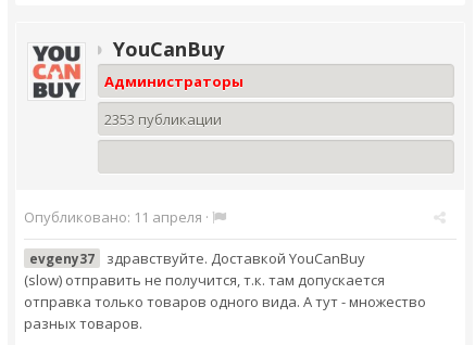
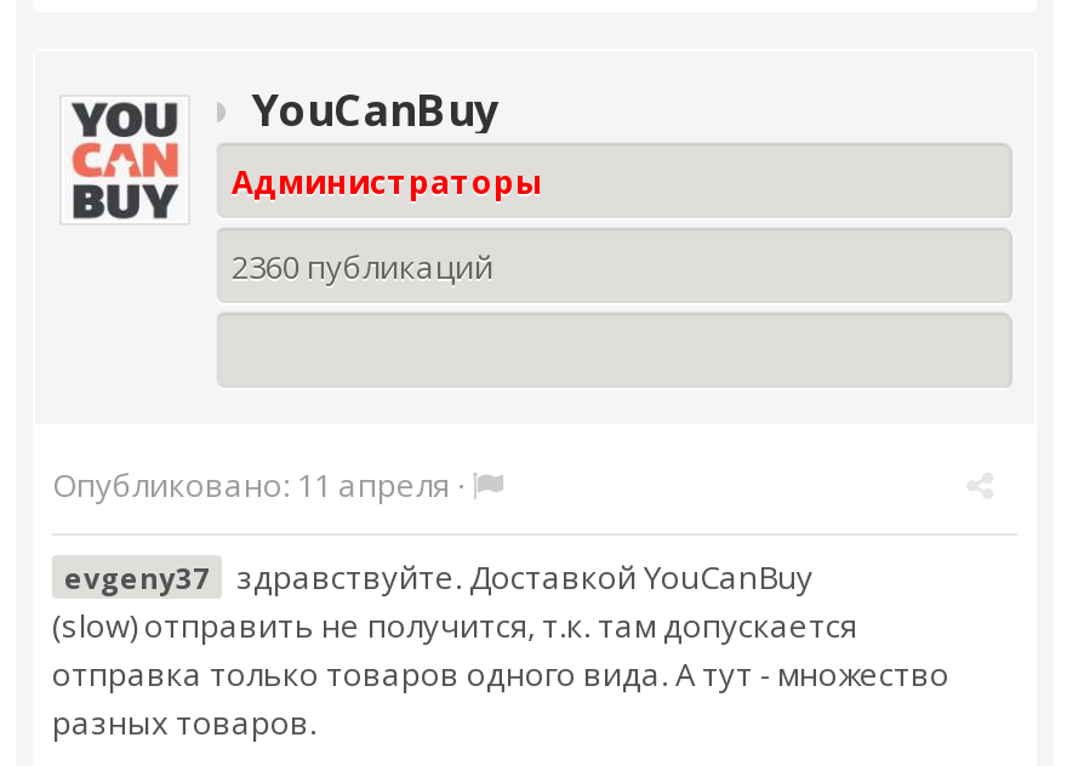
- 2353 публикации
+ 2360 публикаций
